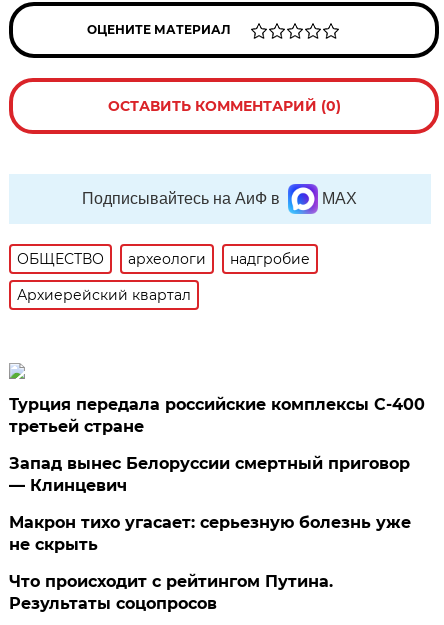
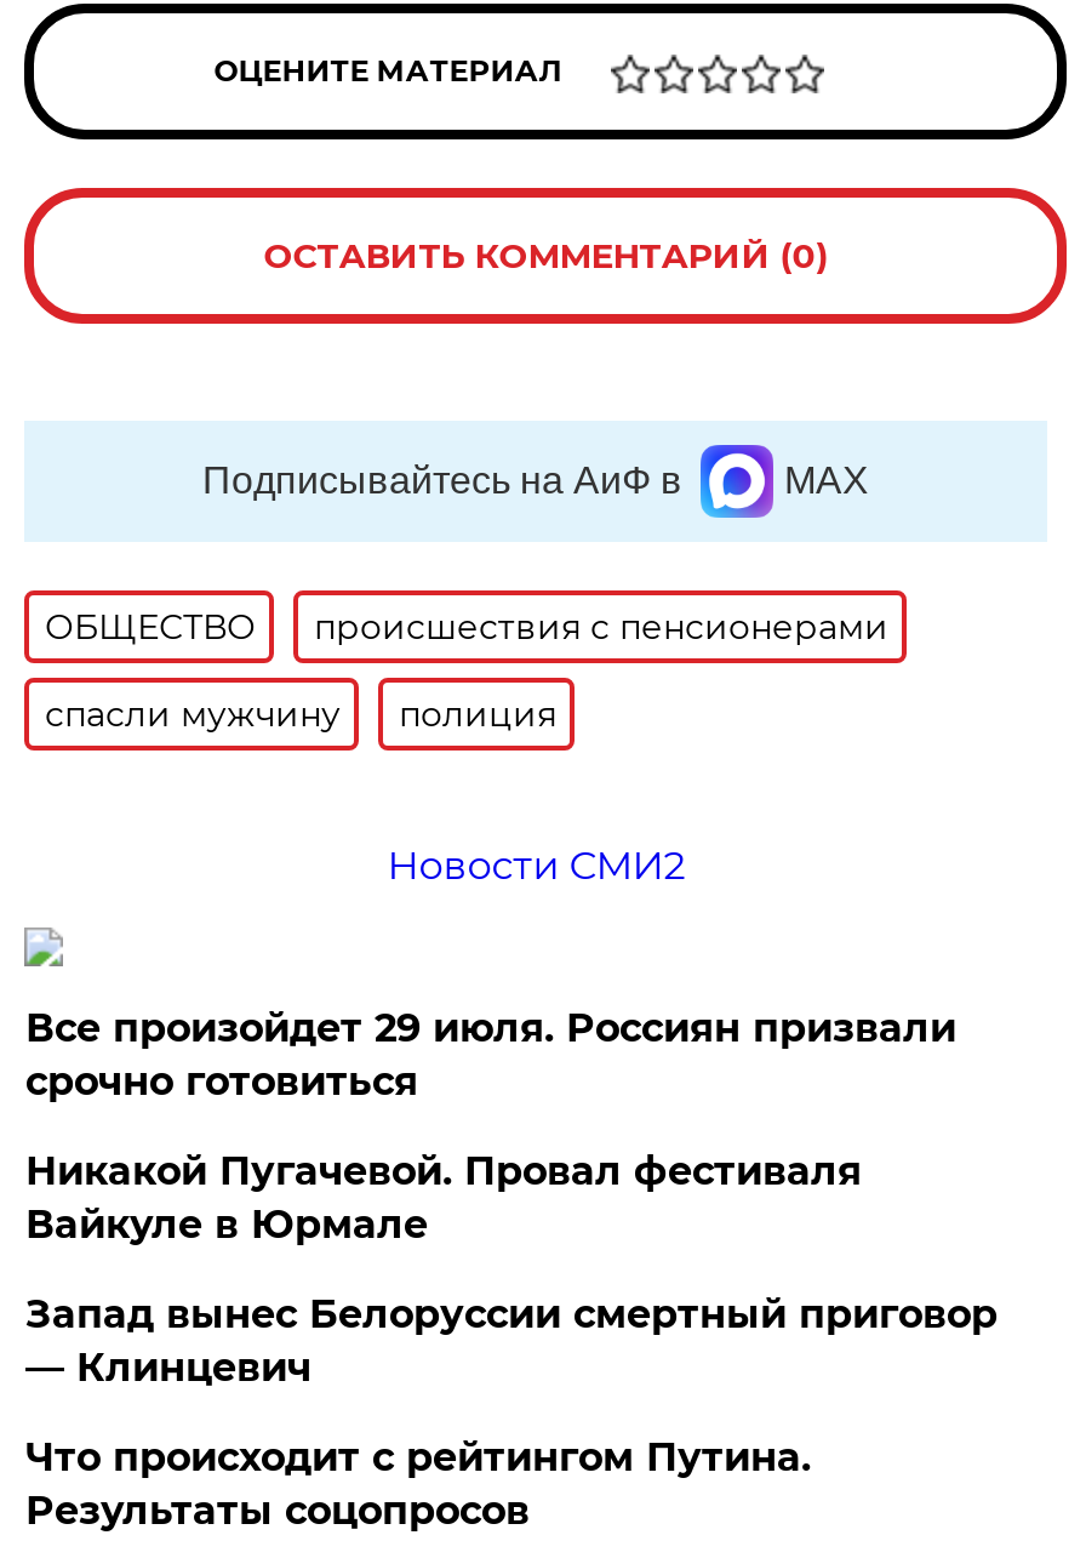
- археологи
- надгробие
- Архиерейский квартал
+ происшествия с пенсионерами
+ спасли мужчину
+ полиция
+ Новости СМИ2

- Турция передала российские комплексы С-400
- третьей стране
+ Все произойдет 29 июля. Россиян призвали
+ срочно готовиться
+ Никакой Пугачевой. Провал фестиваля
+ Вайкуле в Юрмале

moved down: Запад вынес Белоруссии смертный приговор | — Клинцевич

- Макрон тихо угасает: серьезную болезнь уже
- не скрыть
